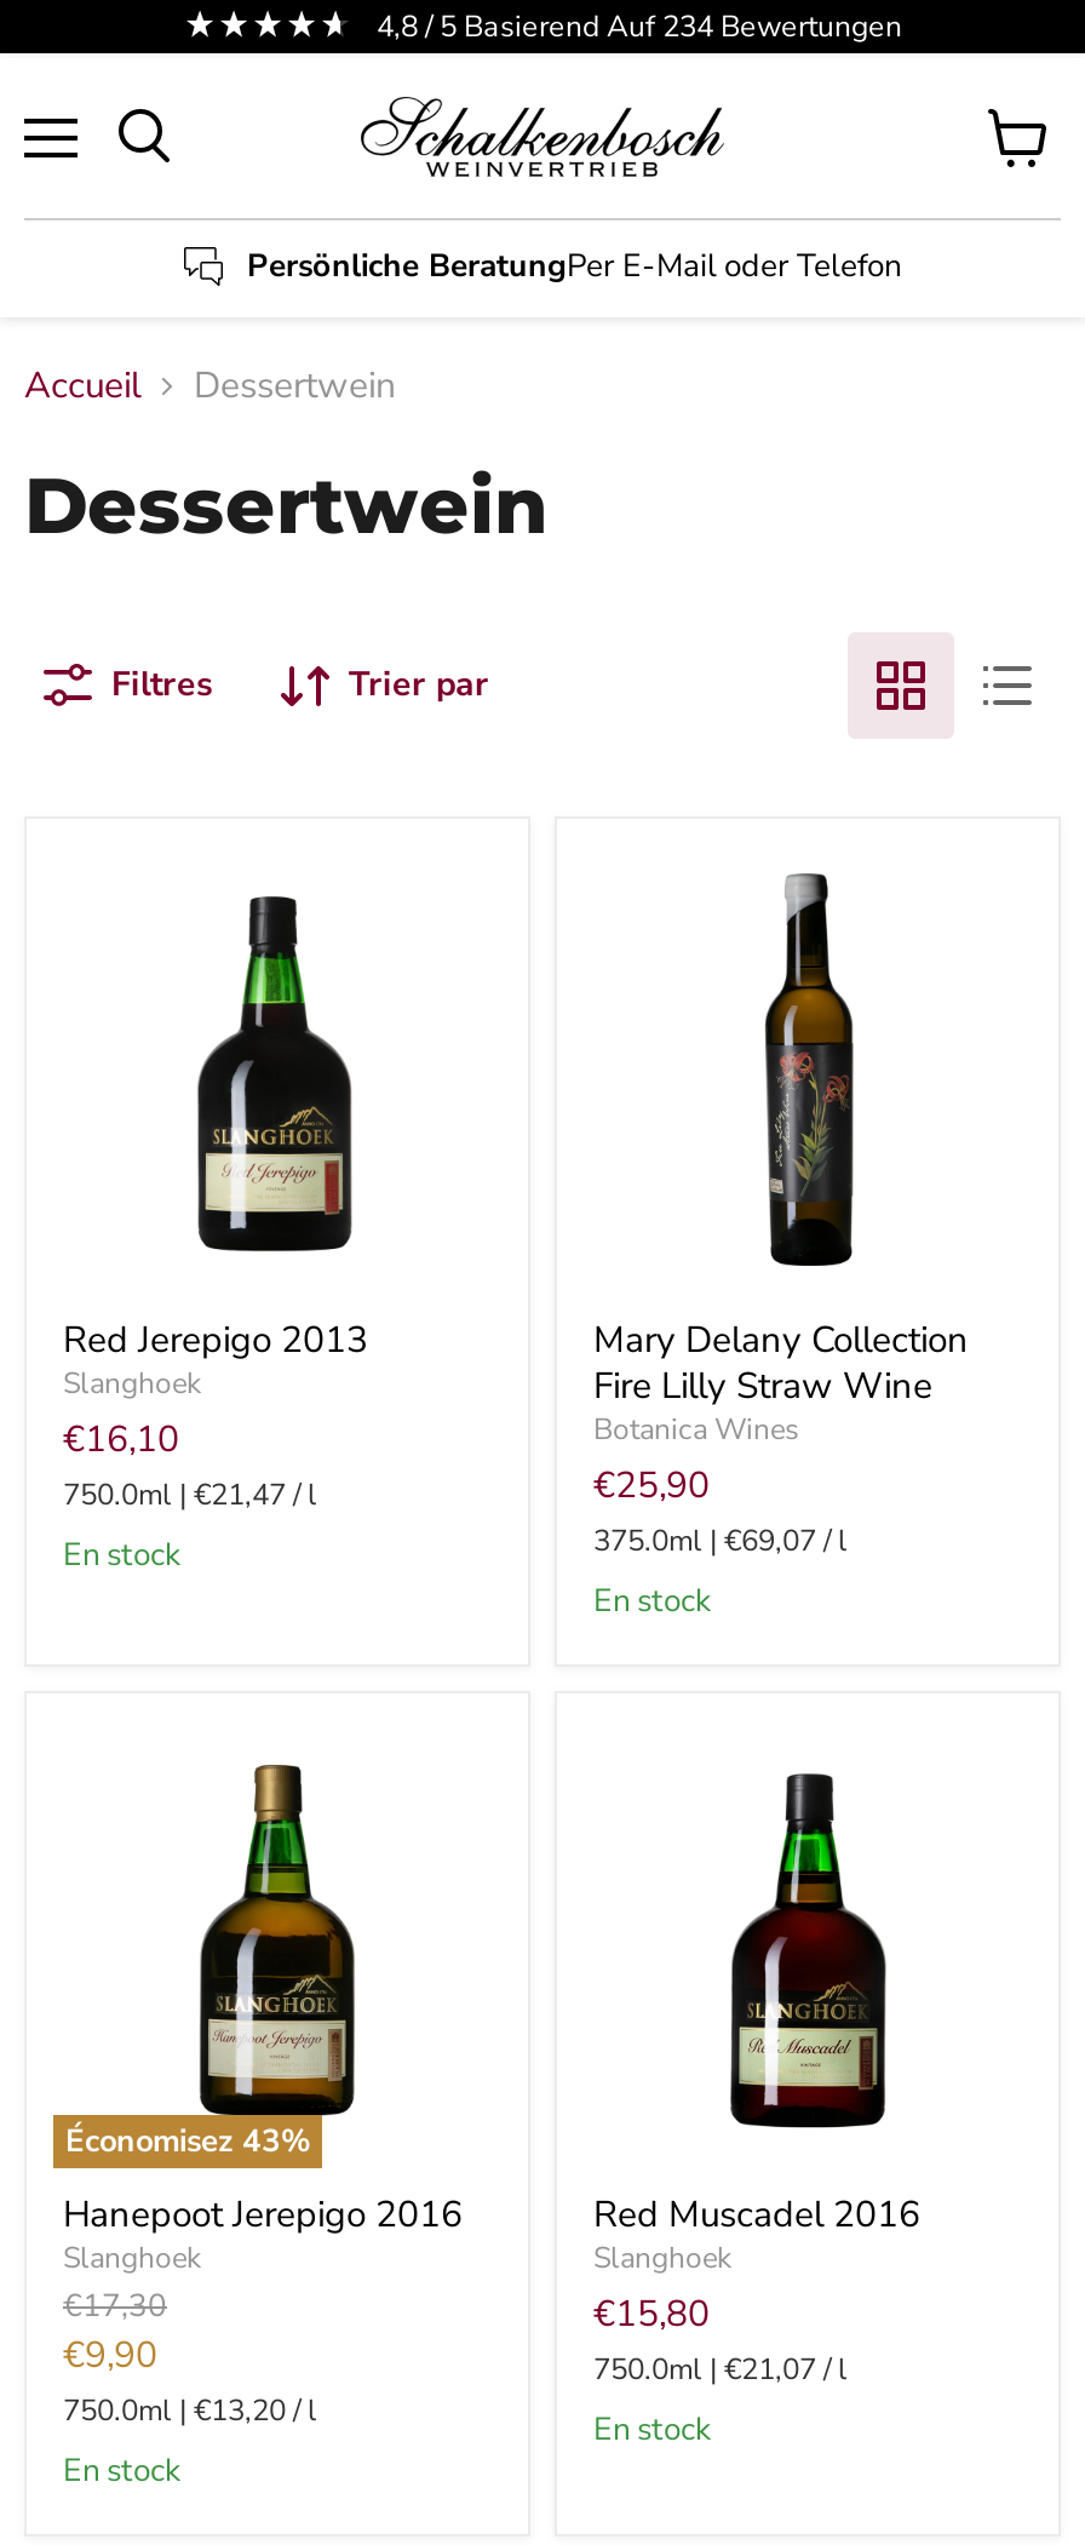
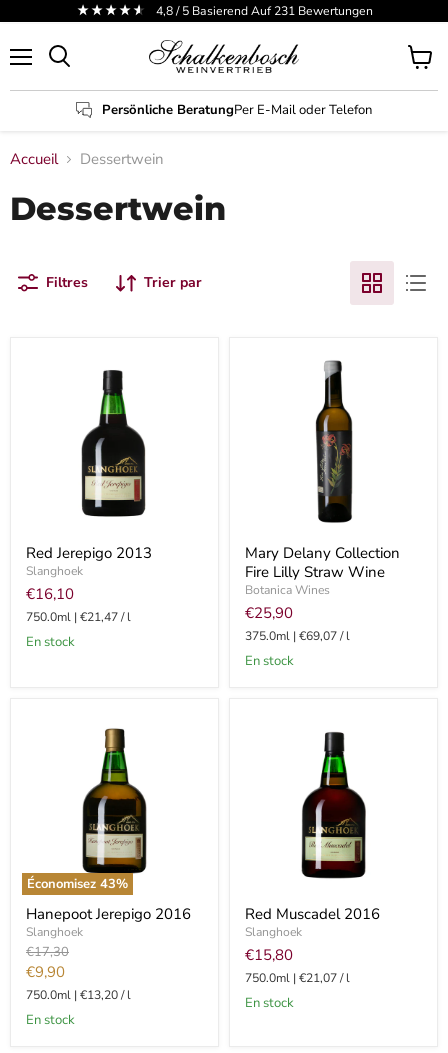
- 4,8 / 5 Basierend Auf 234 Bewertungen
+ 4,8 / 5 Basierend Auf 231 Bewertungen
